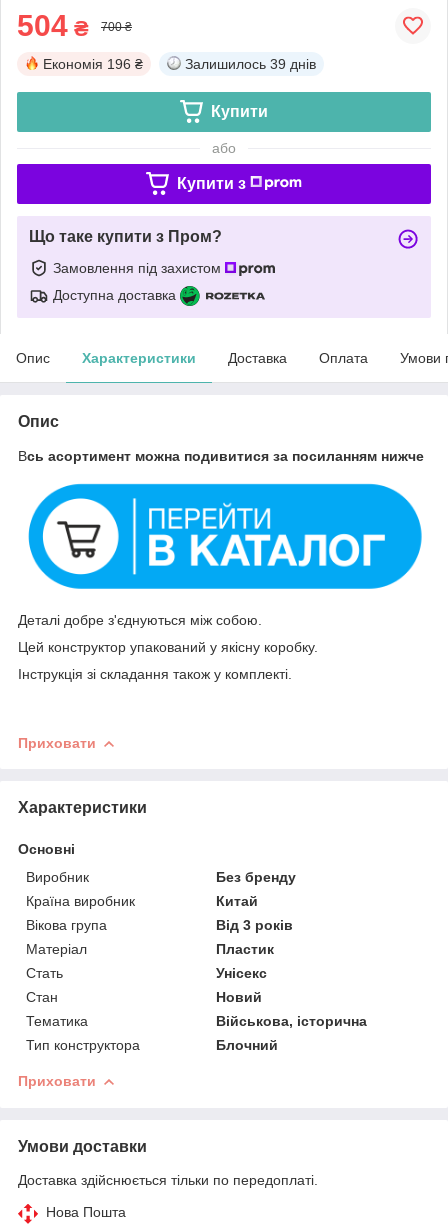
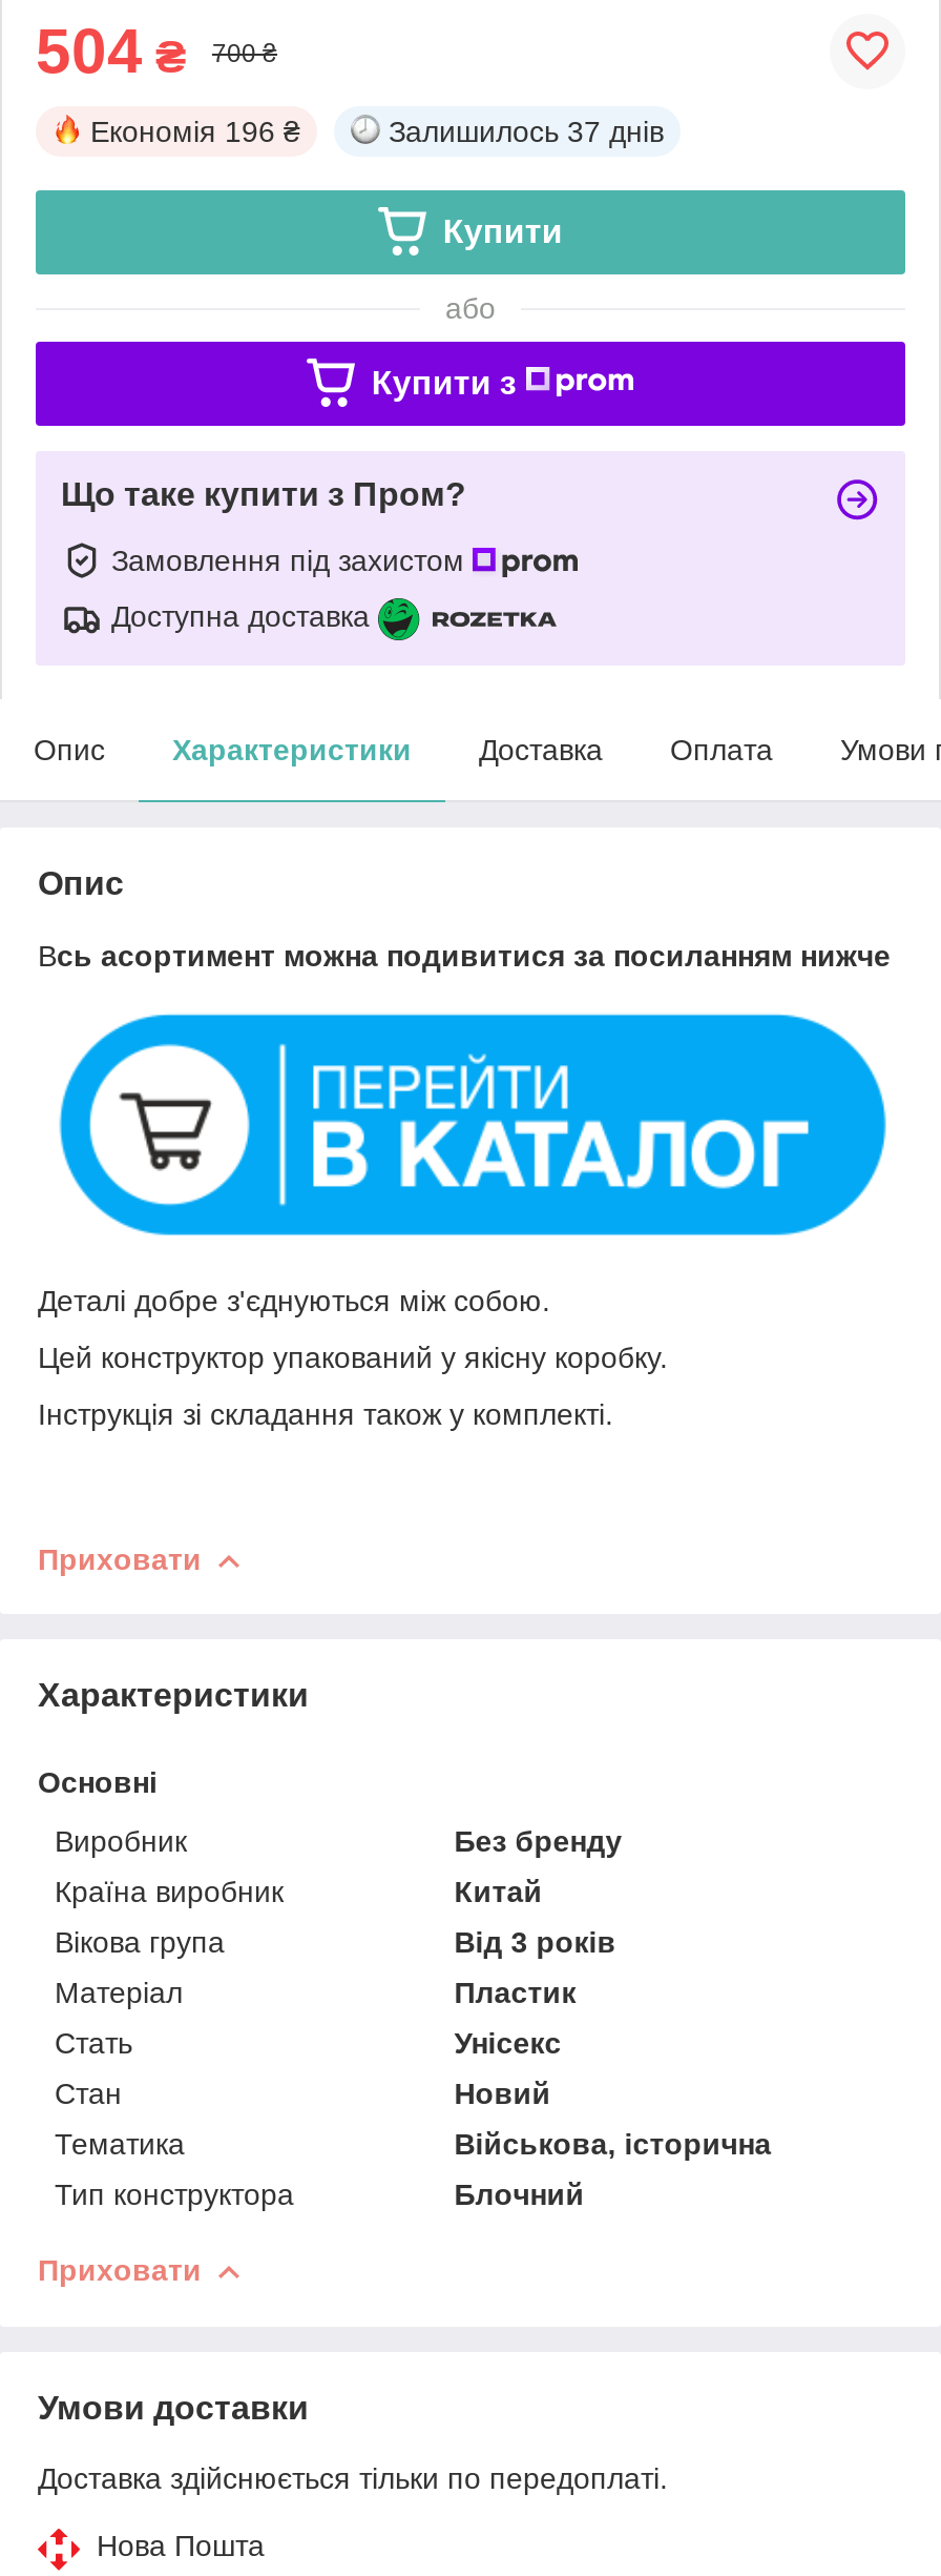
- Залишилось 39 днів
+ Залишилось 37 днів
